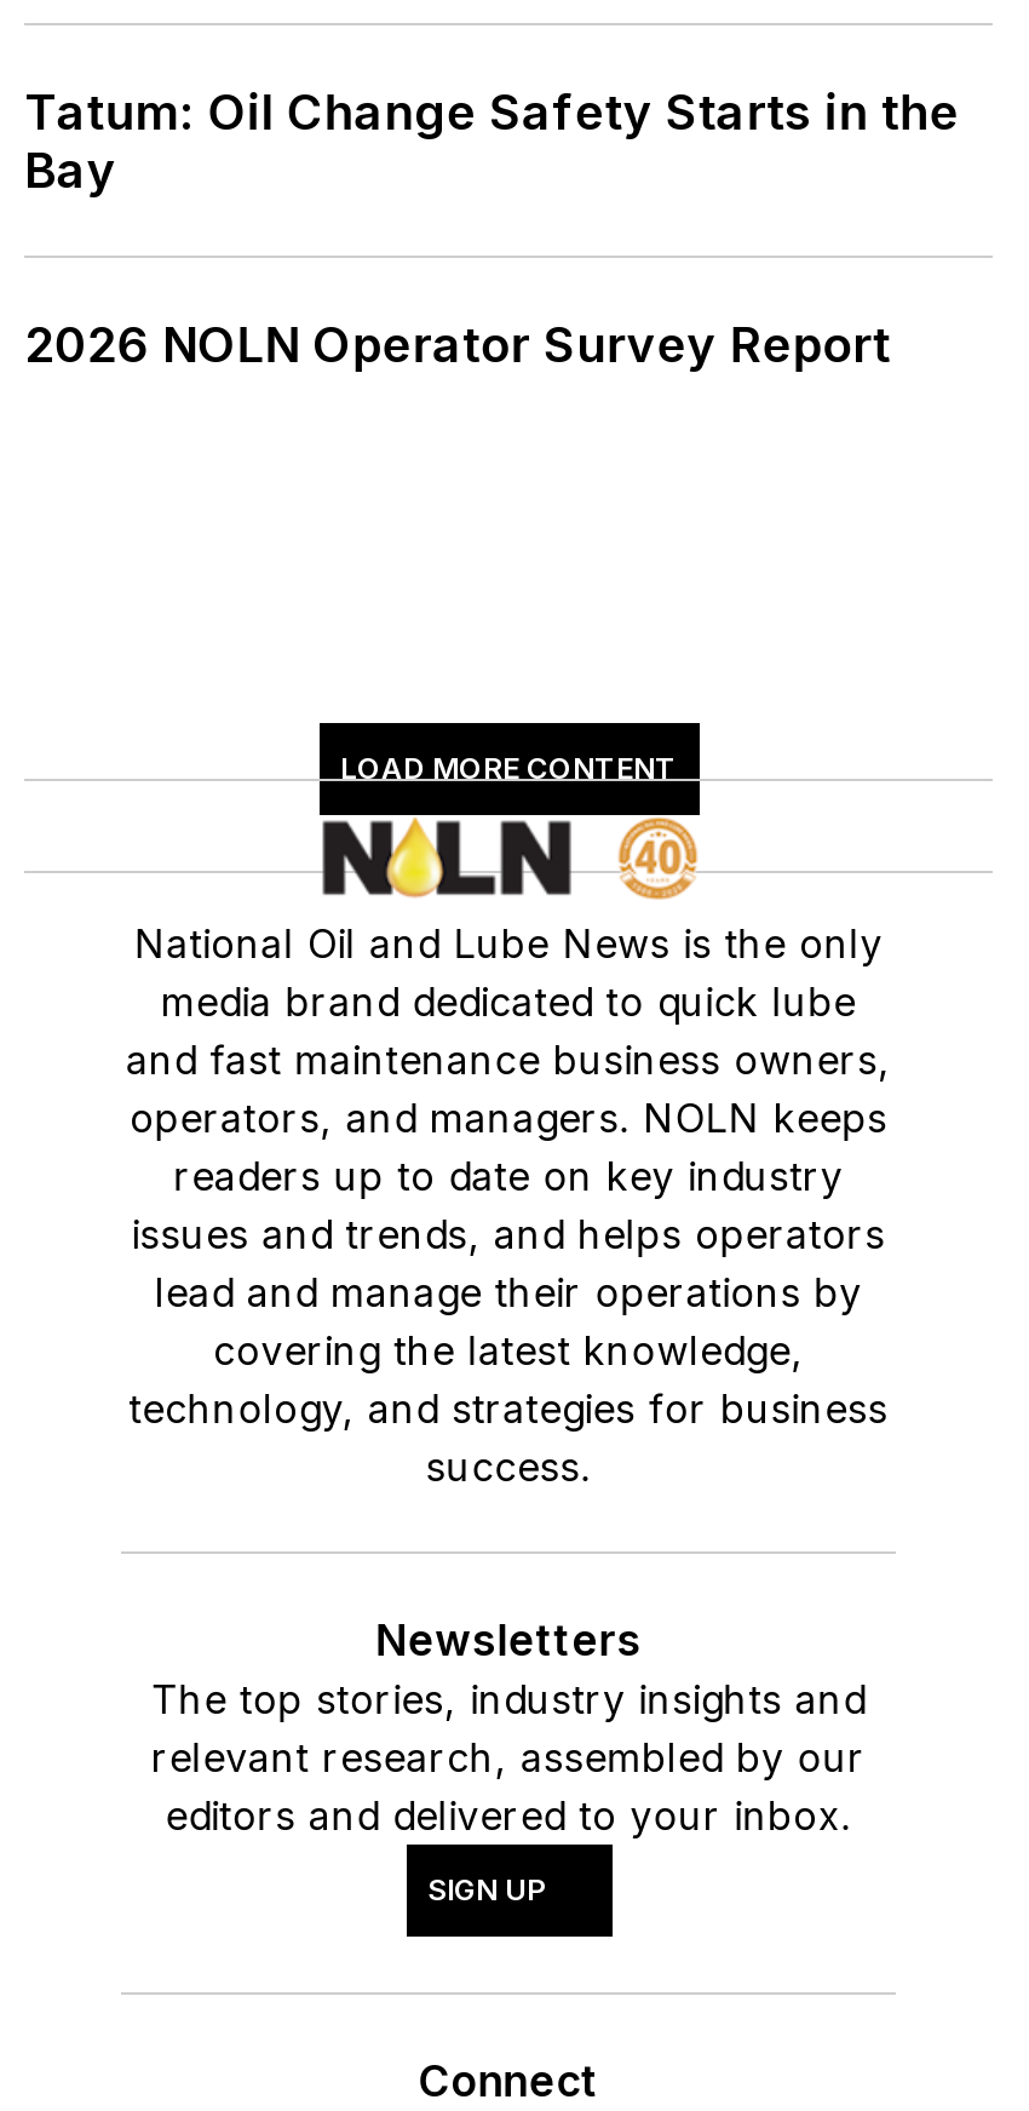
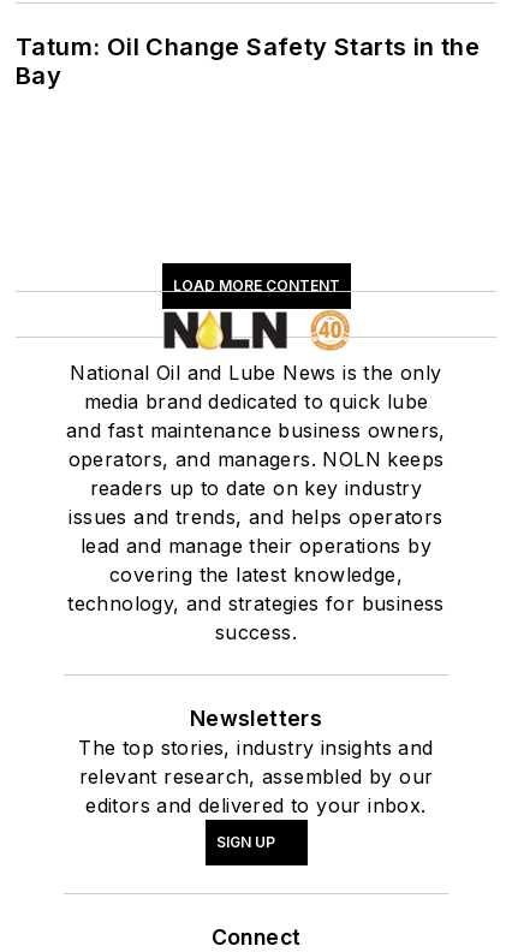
- 2026 NOLN Operator Survey Report
